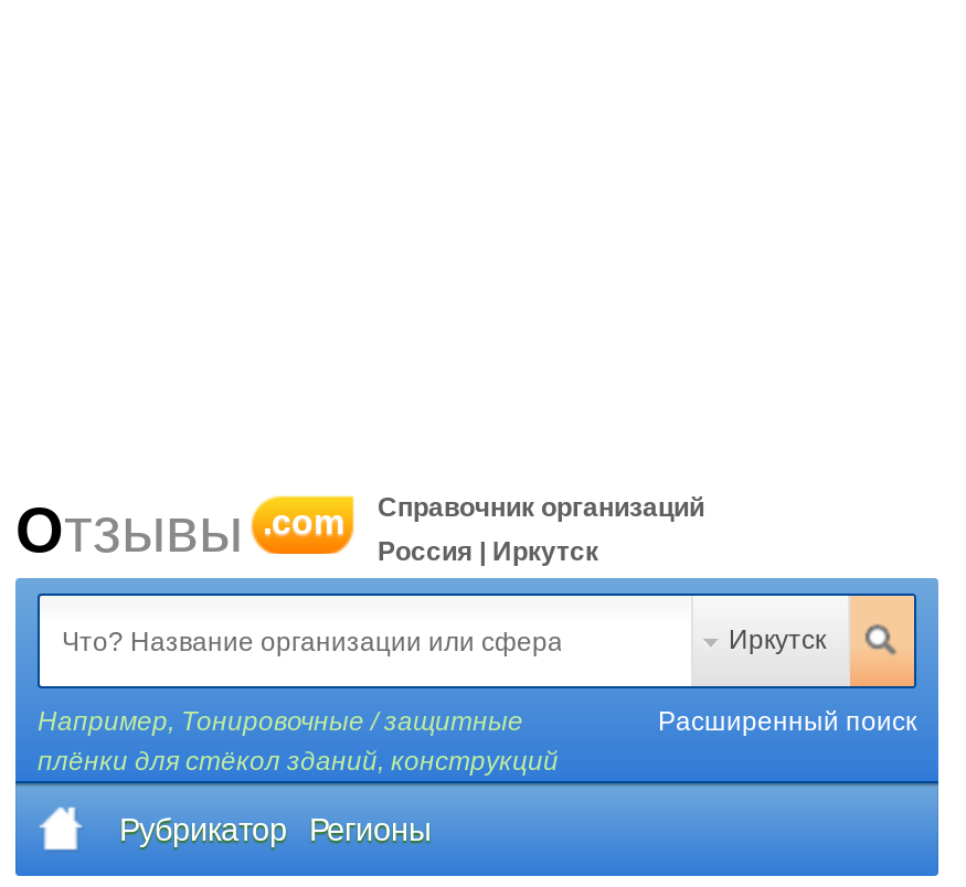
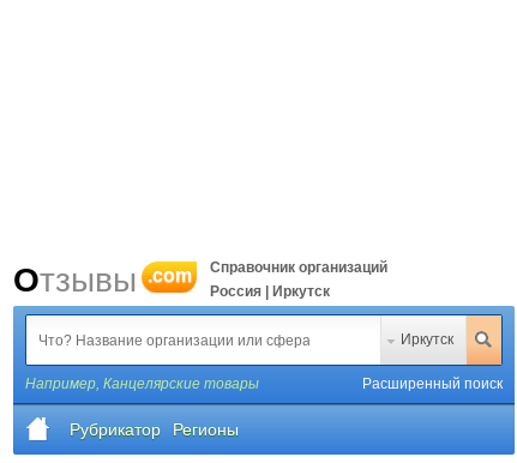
- Например, Тонировочные / защитные
- плёнки для стёкол зданий, конструкций
+ Например, Канцелярские товары
